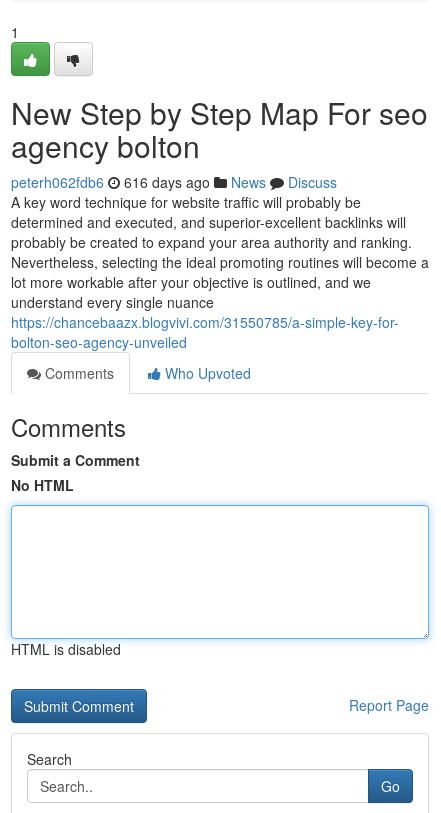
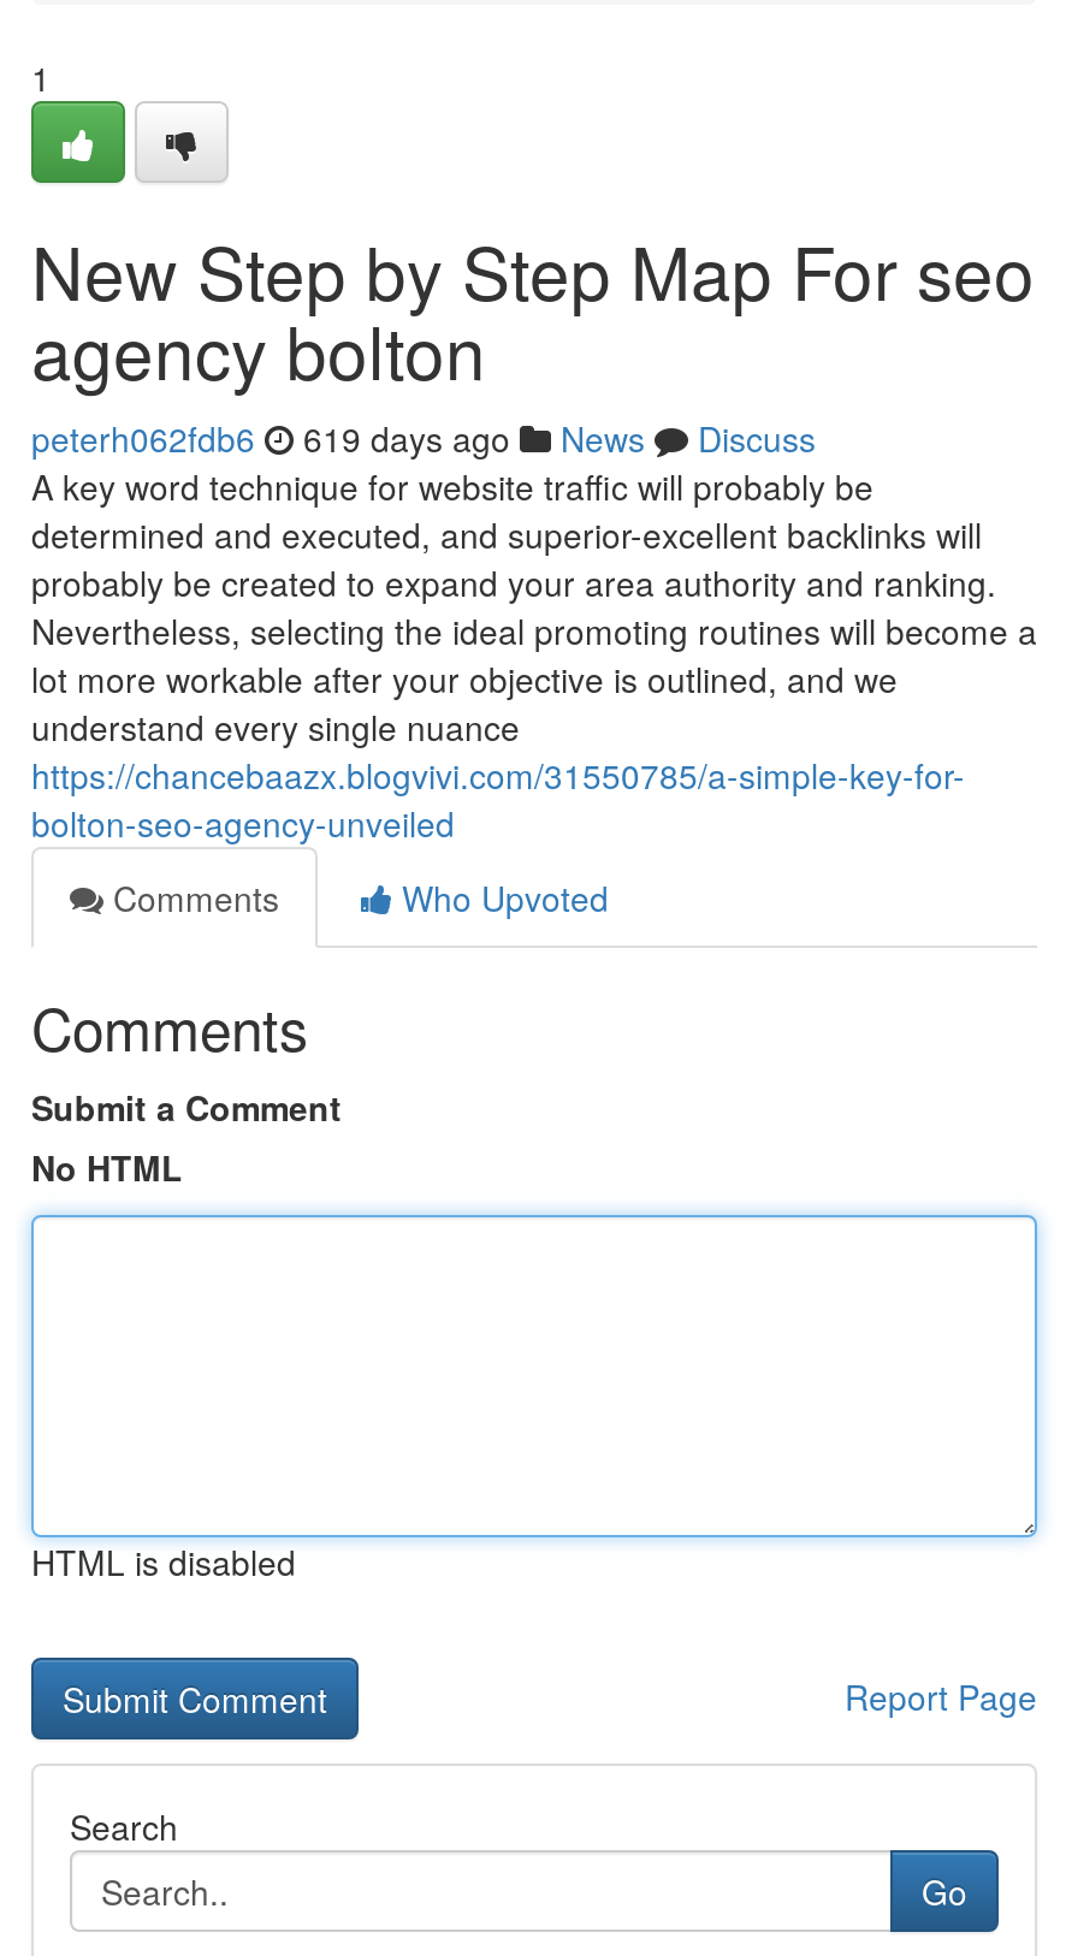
- peterh062fdb6 616 days ago News Discuss
+ peterh062fdb6 619 days ago News Discuss
